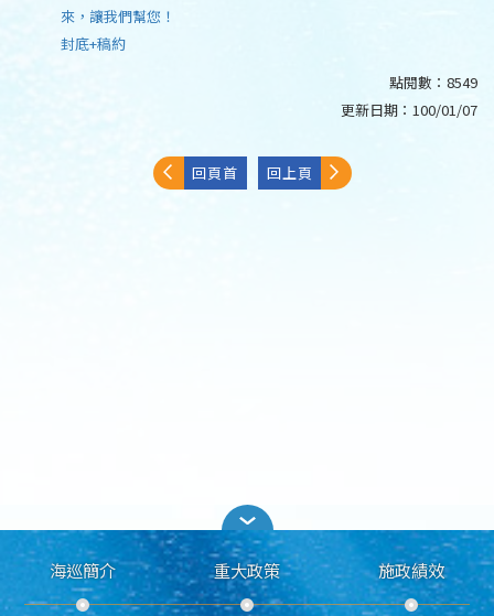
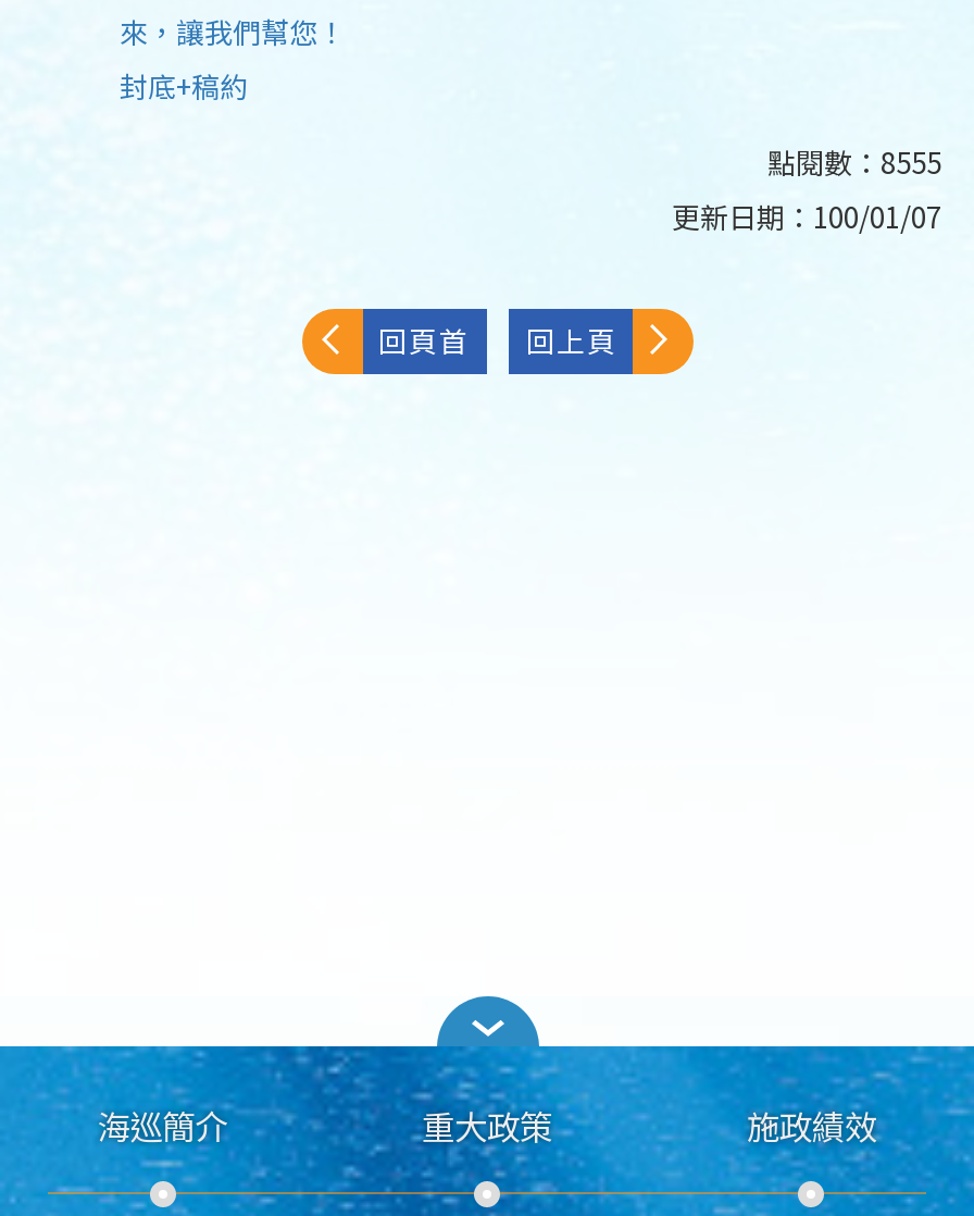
- 點閱數：8549
+ 點閱數：8555
